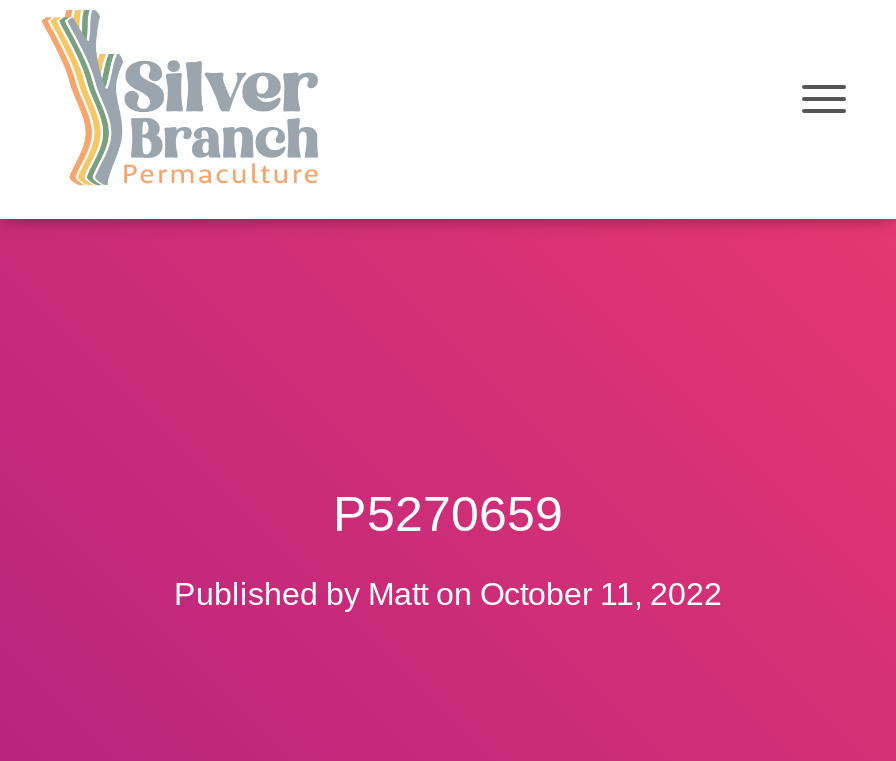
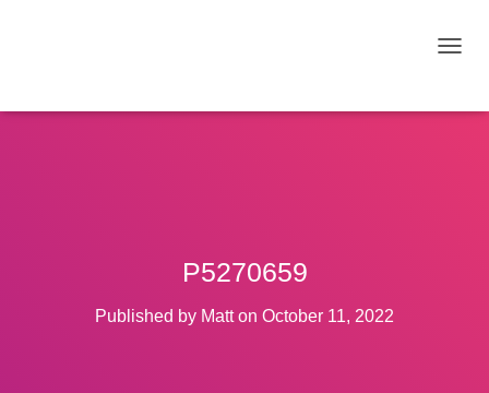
- [image]
